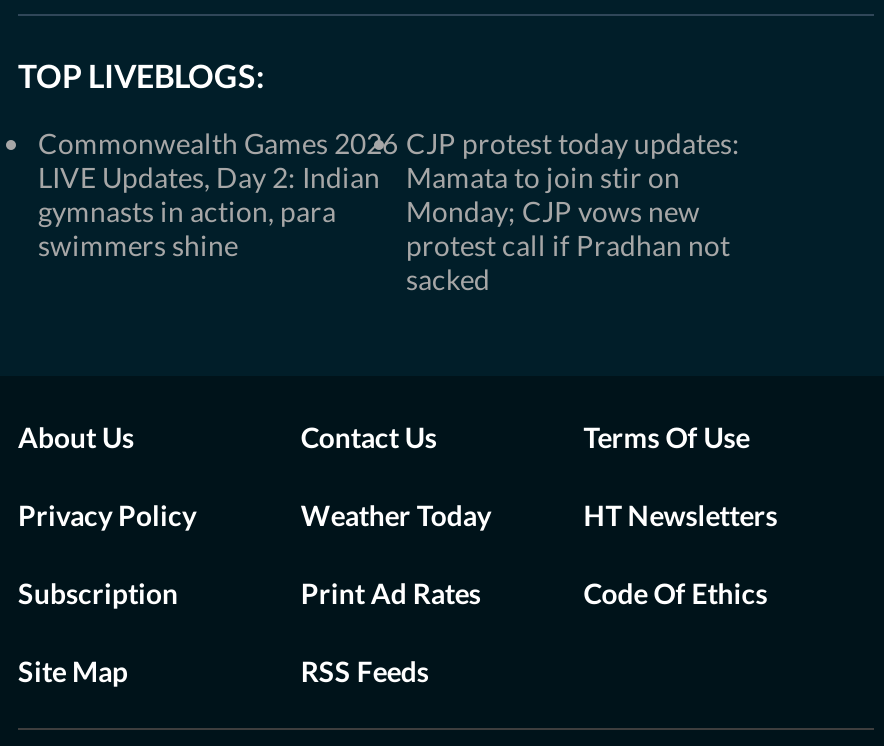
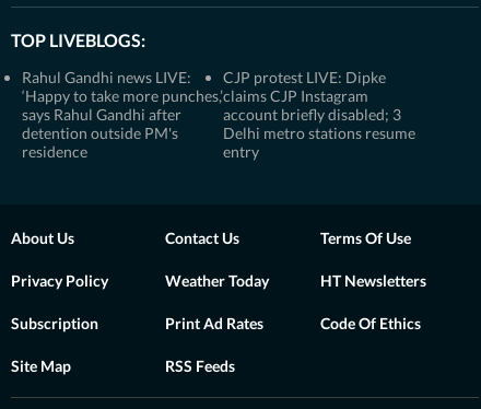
- Commonwealth Games 2026
- LIVE Updates, Day 2: Indian
- gymnasts in action, para
- swimmers shine
+ Rahul Gandhi news LIVE:
+ ‘Happy to take more punches,’
+ says Rahul Gandhi after
+ detention outside PM's
+ residence

- CJP protest today updates:
- Mamata to join stir on
- Monday; CJP vows new
- protest call if Pradhan not
- sacked
+ CJP protest LIVE: Dipke
+ claims CJP Instagram
+ account briefly disabled; 3
+ Delhi metro stations resume
+ entry
